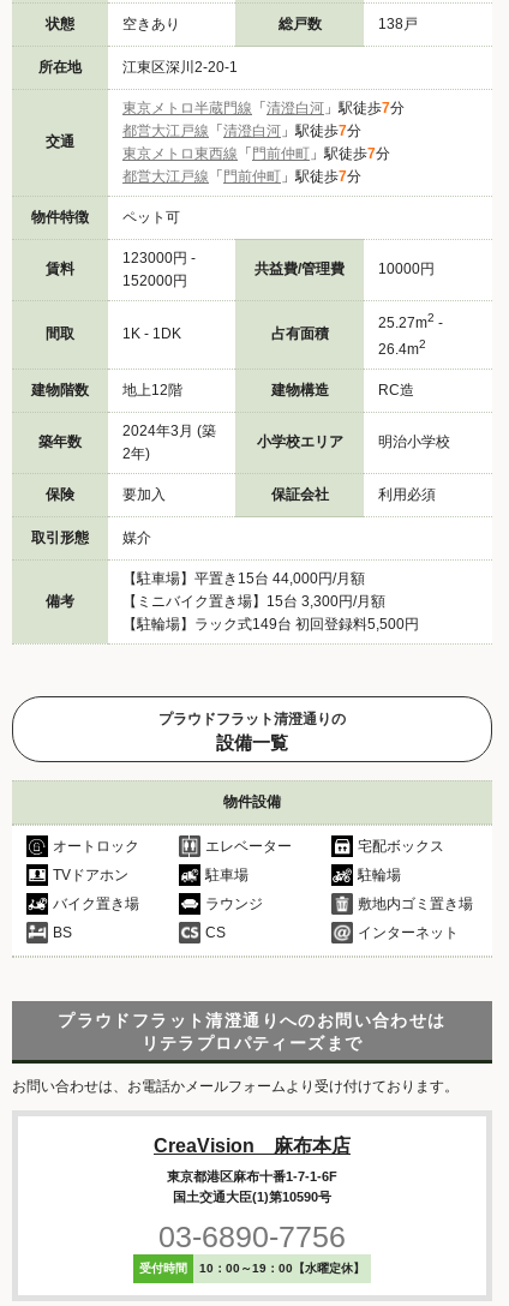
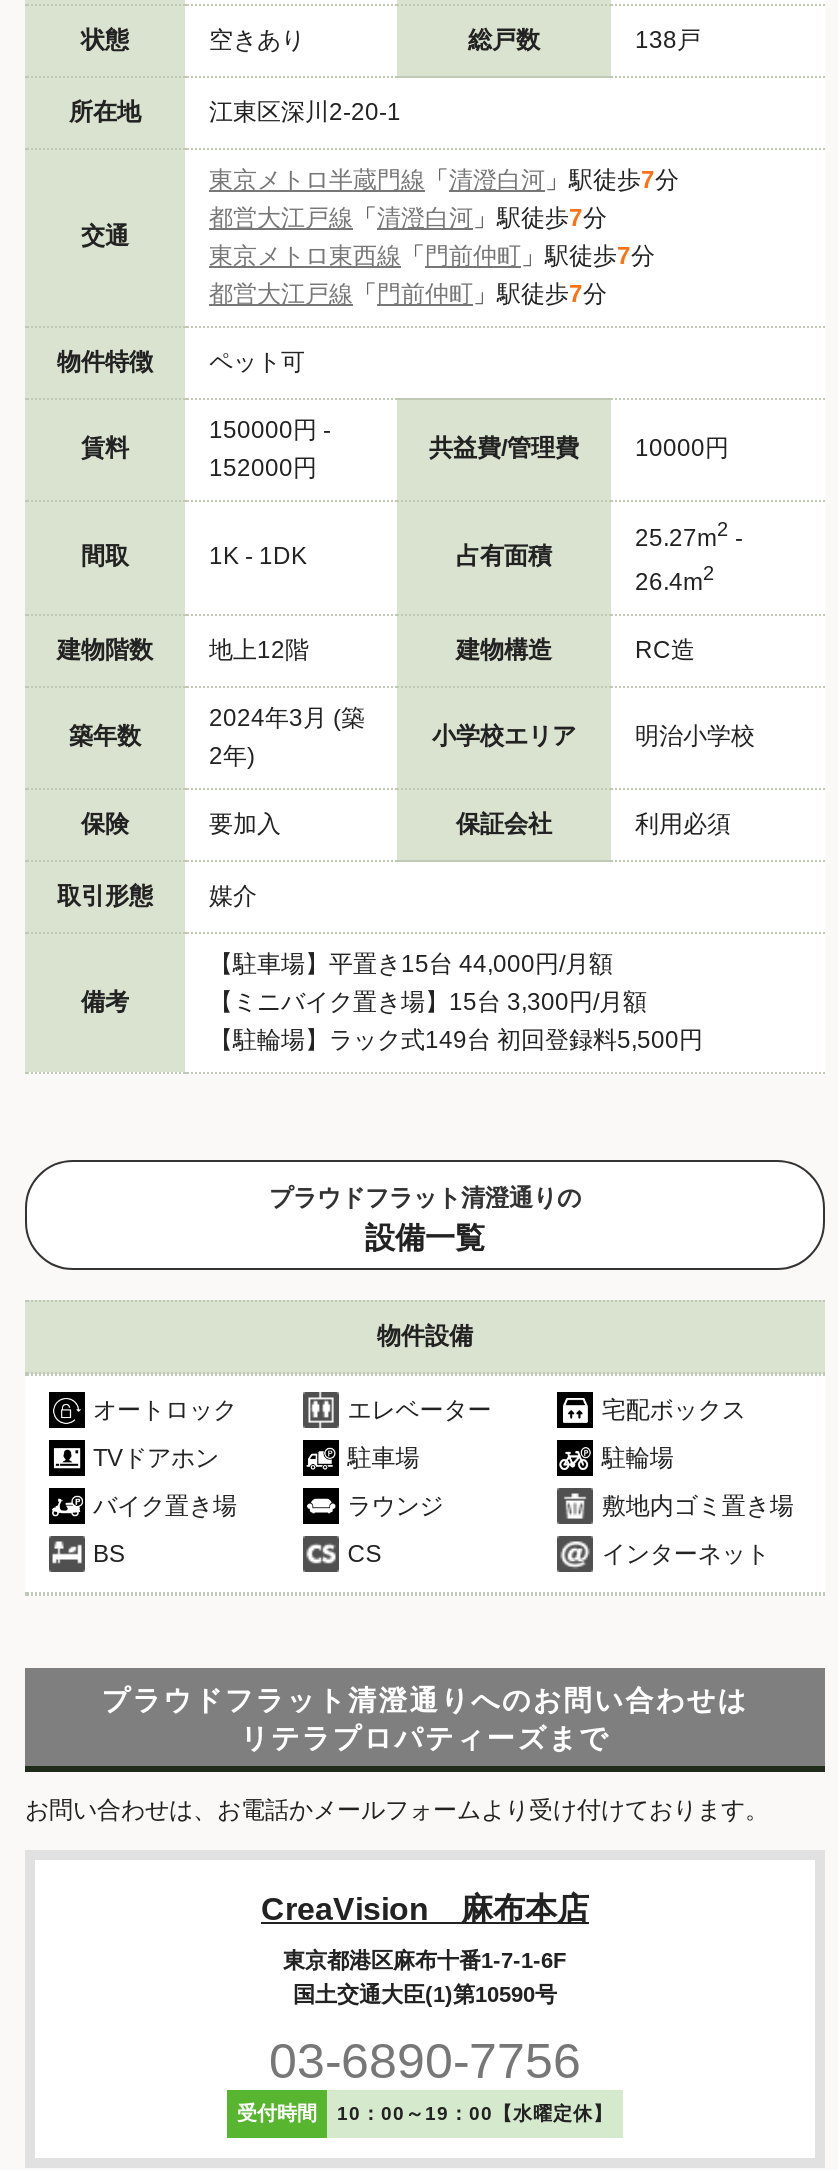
- 123000円 -
+ 150000円 -
